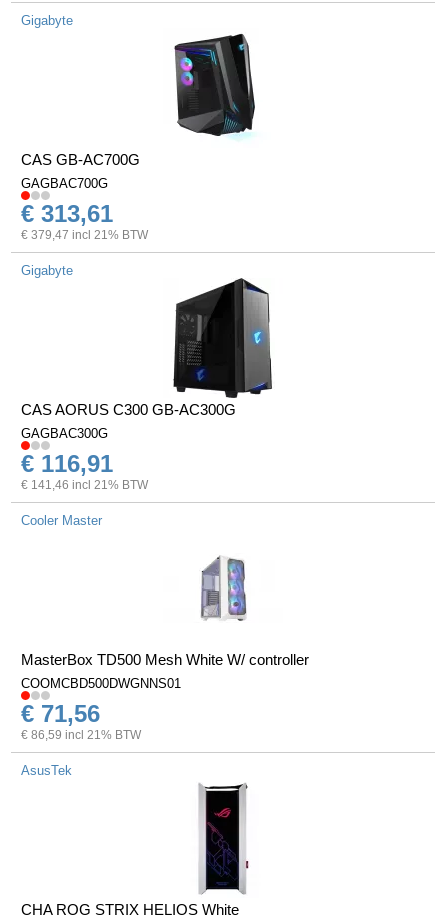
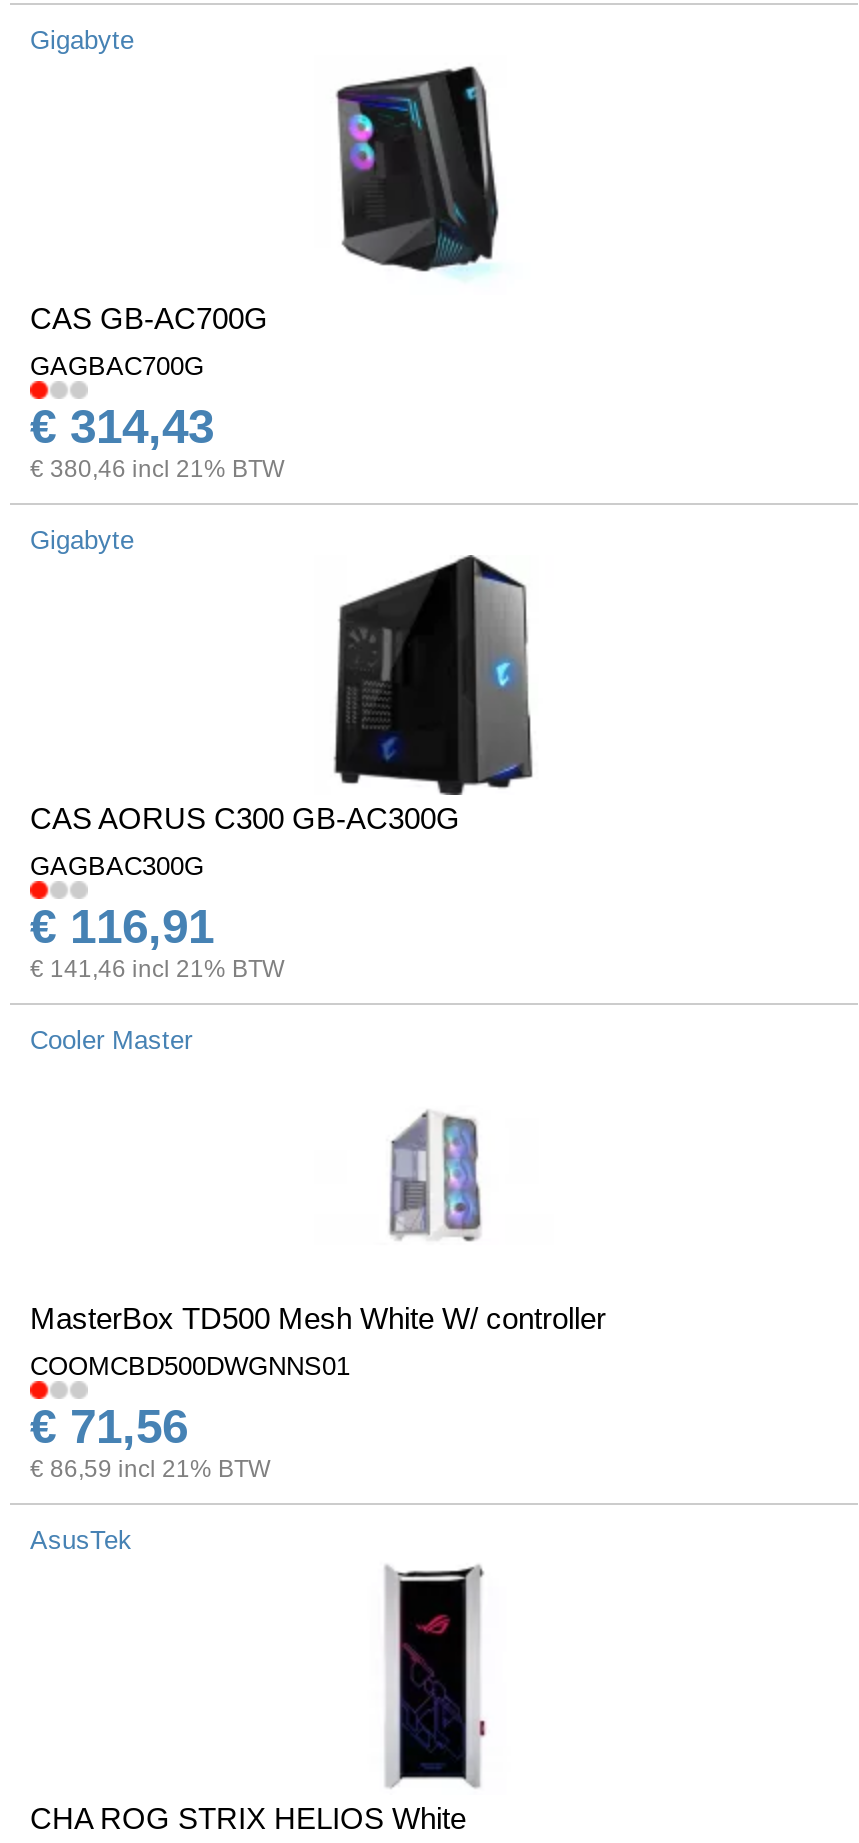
- € 313,61
+ € 314,43

- € 379,47 incl 21% BTW
+ € 380,46 incl 21% BTW
